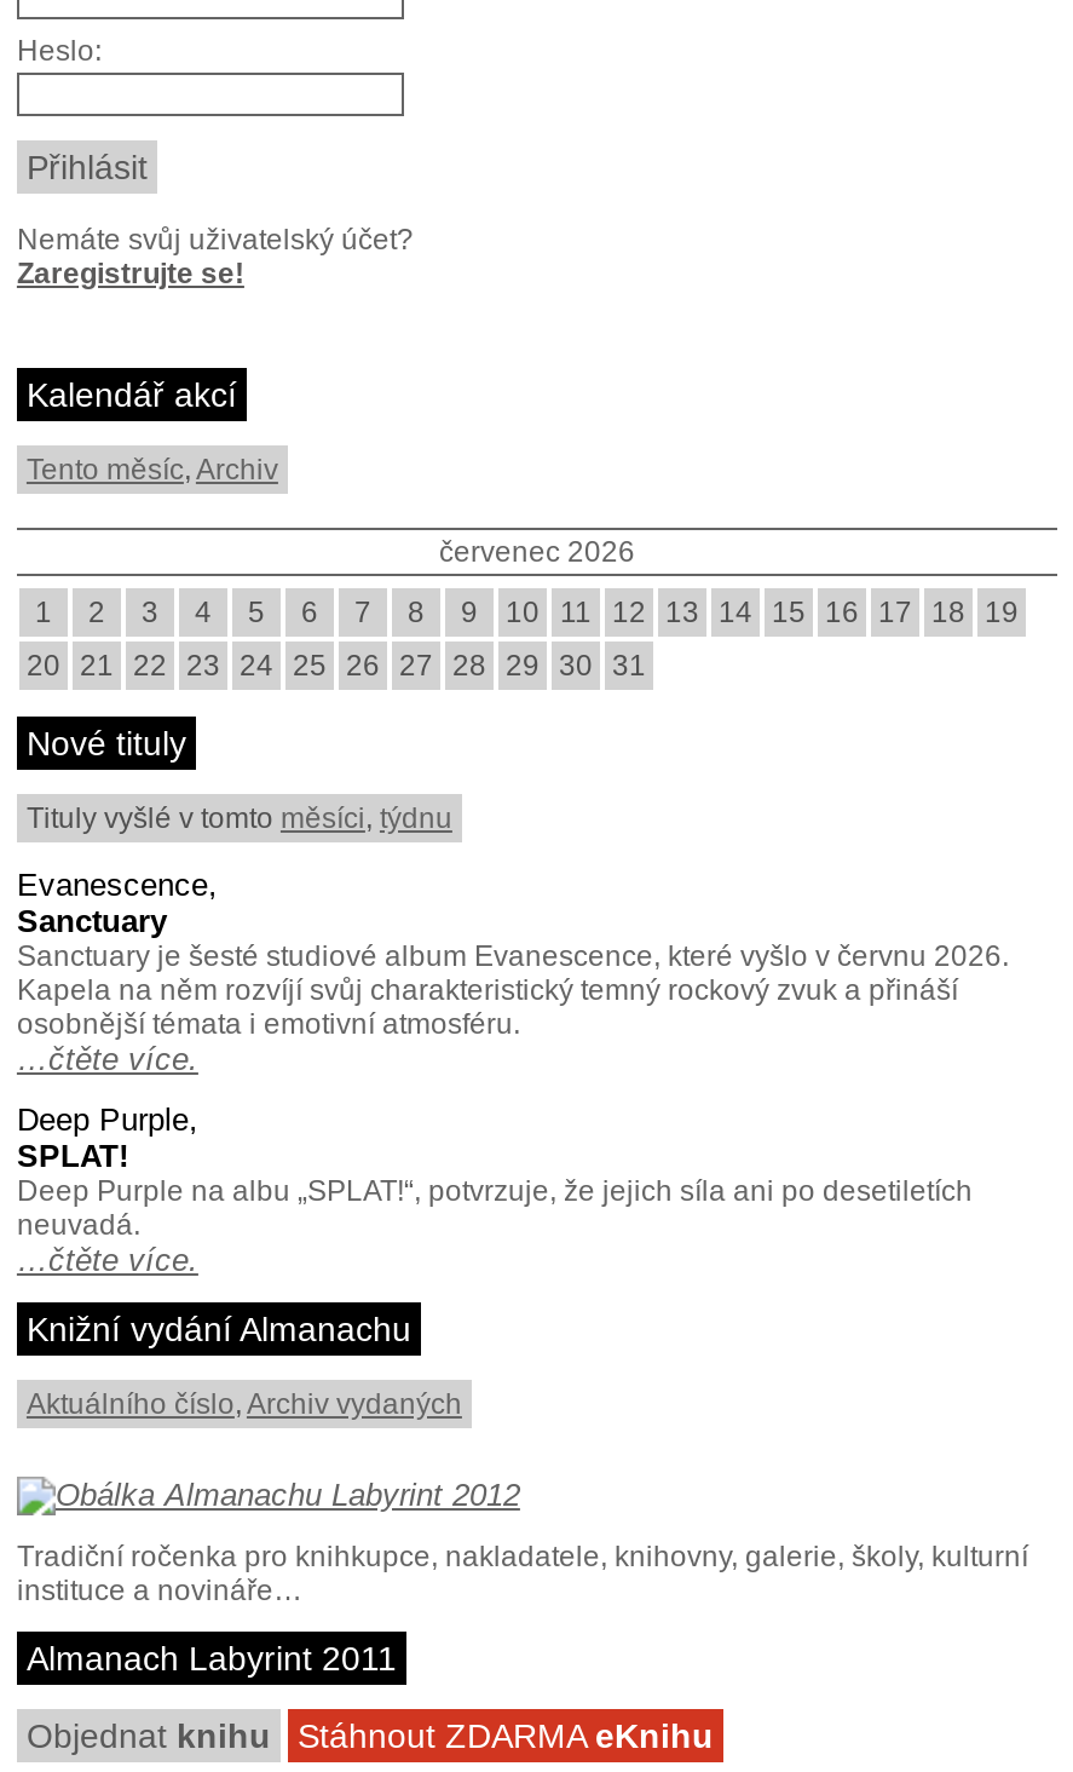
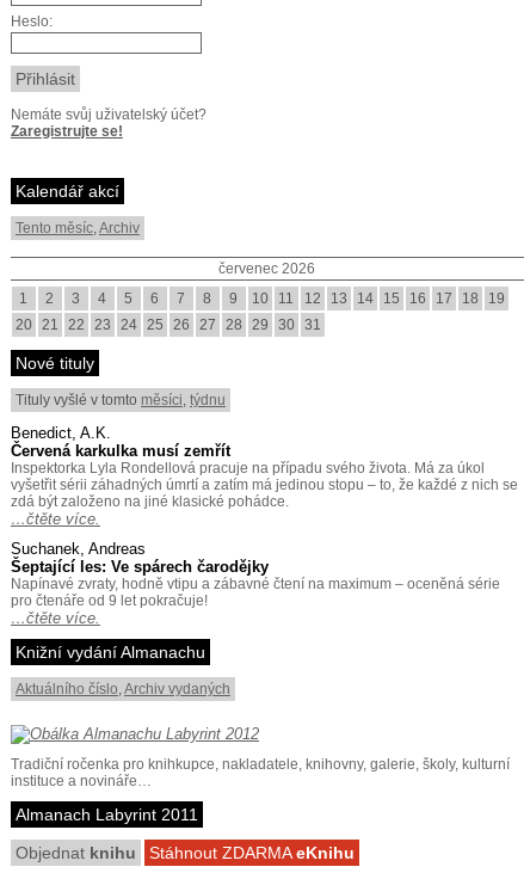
- Evanescence,
- Sanctuary
- Sanctuary je šesté studiové album Evanescence, které vyšlo v červnu 2026.
- Kapela na něm rozvíjí svůj charakteristický temný rockový zvuk a přináší
- osobnější témata i emotivní atmosféru.
+ Benedict, A.K.
+ Červená karkulka musí zemřít
+ Inspektorka Lyla Rondellová pracuje na případu svého života. Má za úkol
+ vyšetřit sérii záhadných úmrtí a zatím má jedinou stopu – to, že každé z nich se
+ zdá být založeno na jiné klasické pohádce.

- Deep Purple,
- SPLAT!
- Deep Purple na albu „SPLAT!“, potvrzuje, že jejich síla ani po desetiletích
- neuvadá.
+ Suchanek, Andreas
+ Šeptající les: Ve spárech čarodějky
+ Napínavé zvraty, hodně vtipu a zábavné čtení na maximum – oceněná série
+ pro čtenáře od 9 let pokračuje!
